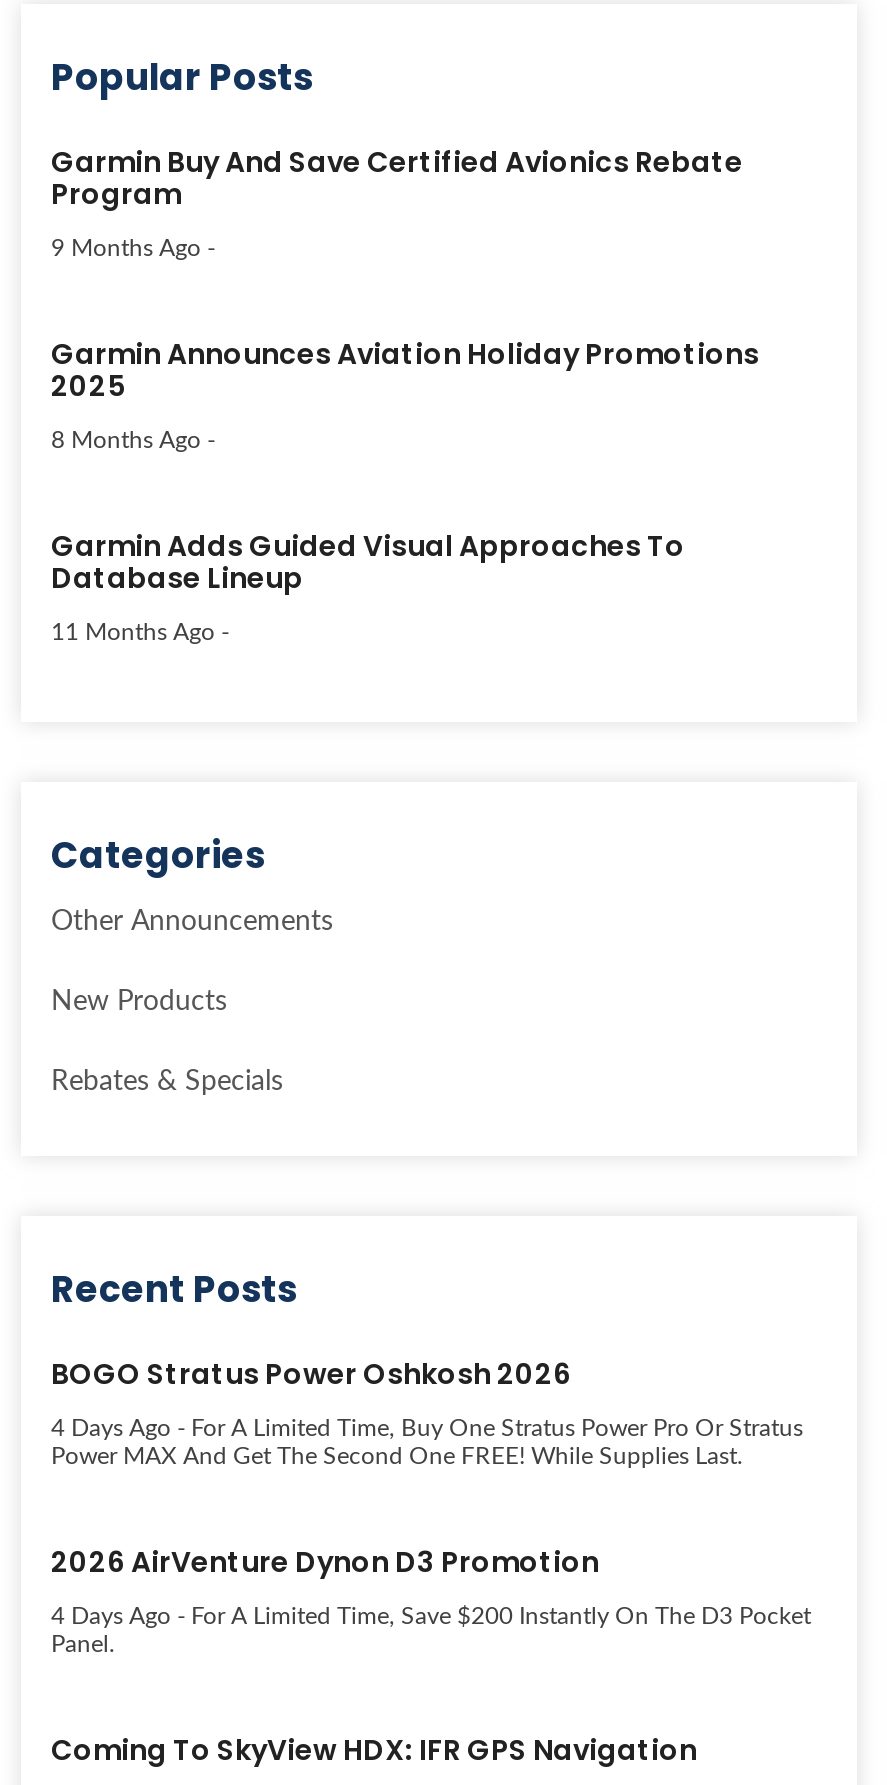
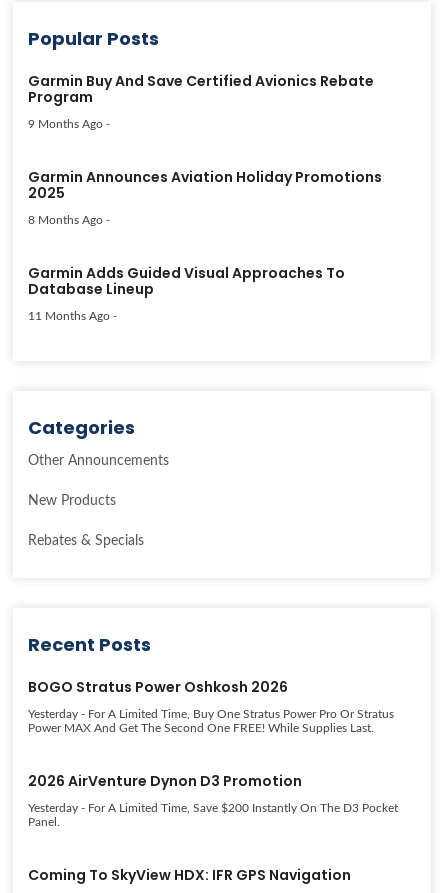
- 4 Days Ago - For A Limited Time, Buy One Stratus Power Pro Or Stratus
+ Yesterday - For A Limited Time, Buy One Stratus Power Pro Or Stratus

- 4 Days Ago - For A Limited Time, Save $200 Instantly On The D3 Pocket
+ Yesterday - For A Limited Time, Save $200 Instantly On The D3 Pocket
